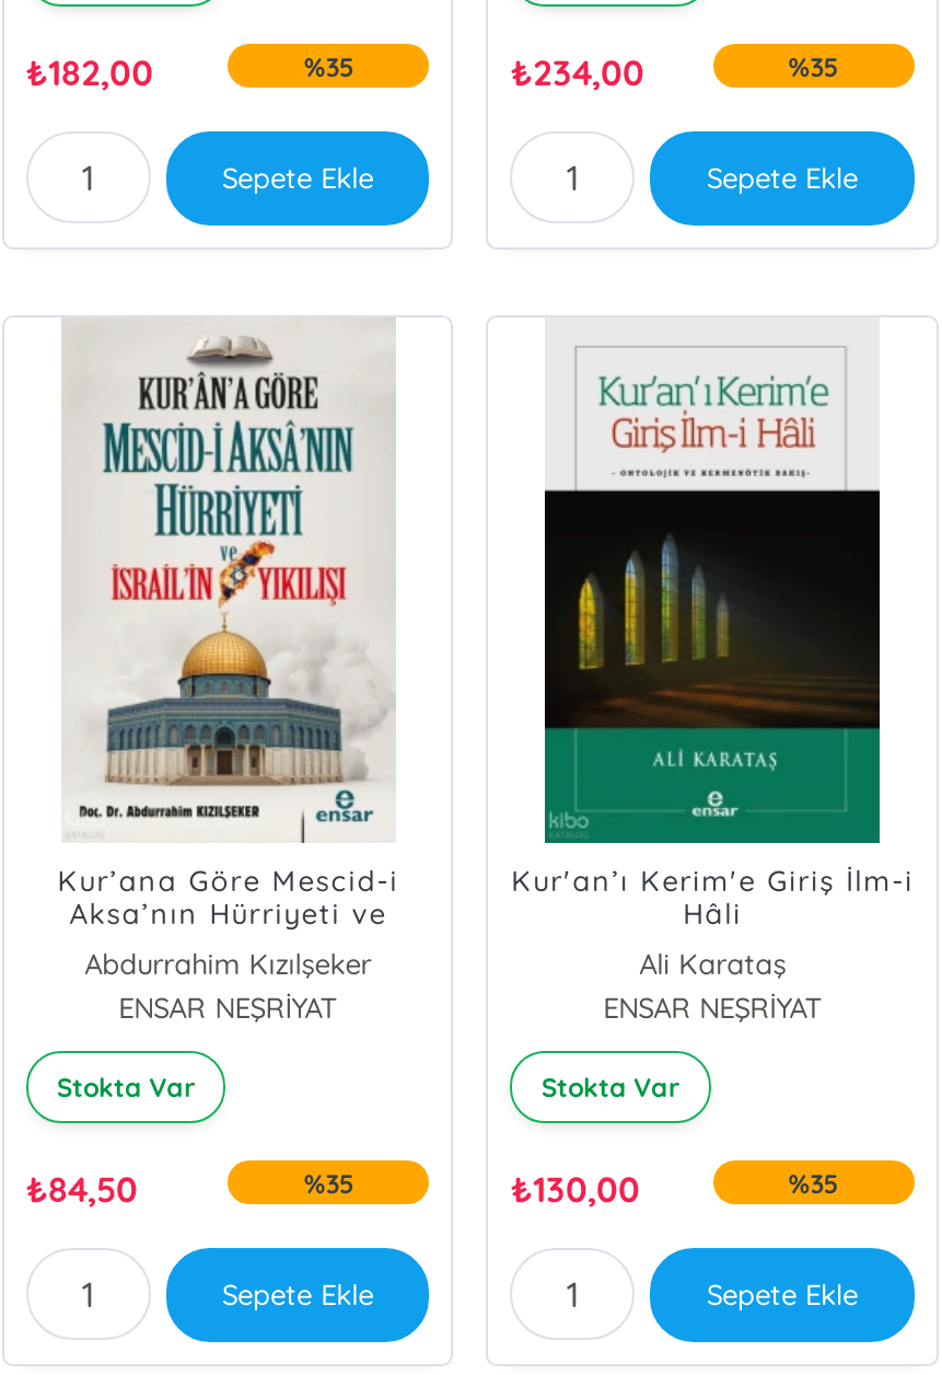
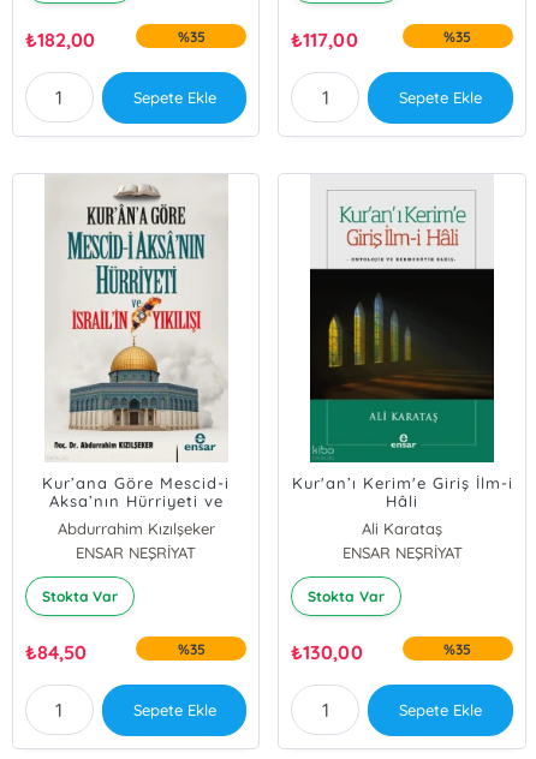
- ₺234,00
+ ₺117,00
